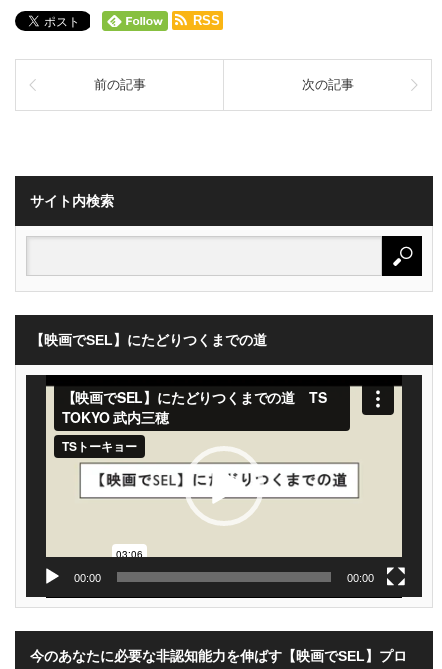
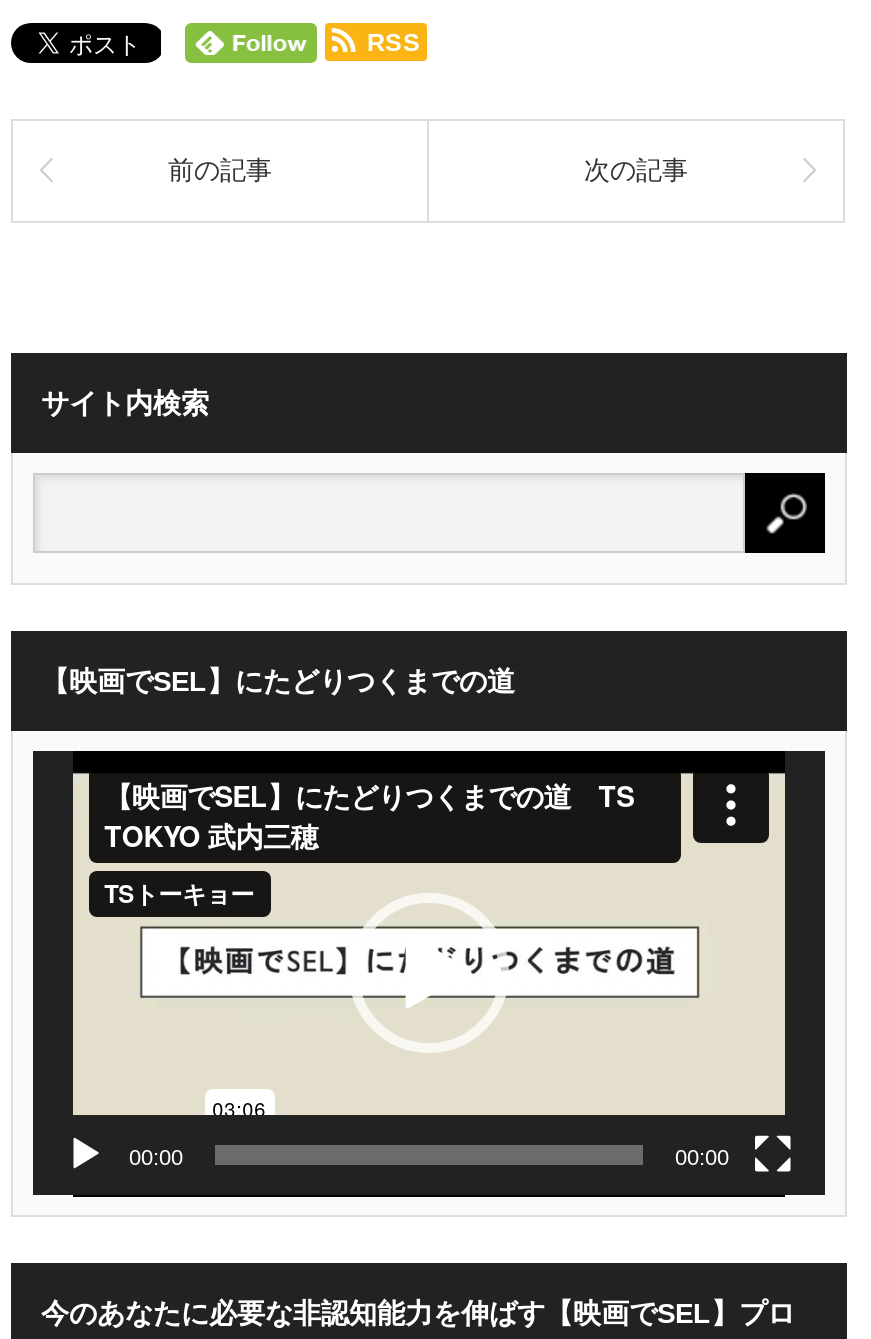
- [image]
+ [image]
